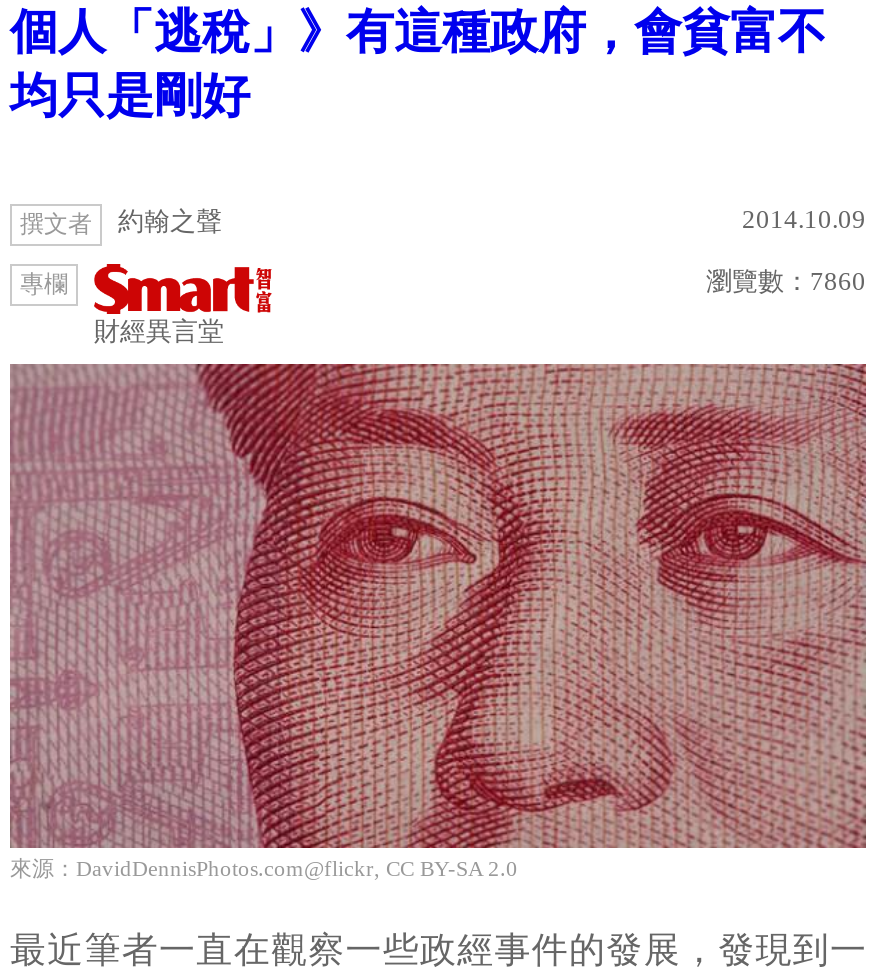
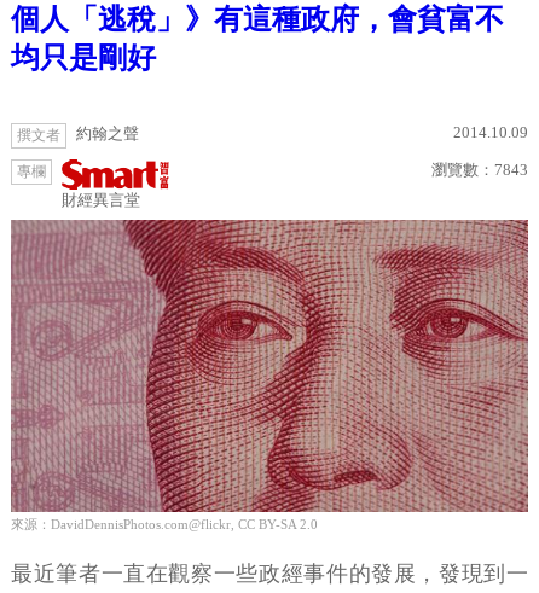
- 瀏覽數：7860
+ 瀏覽數：7843
